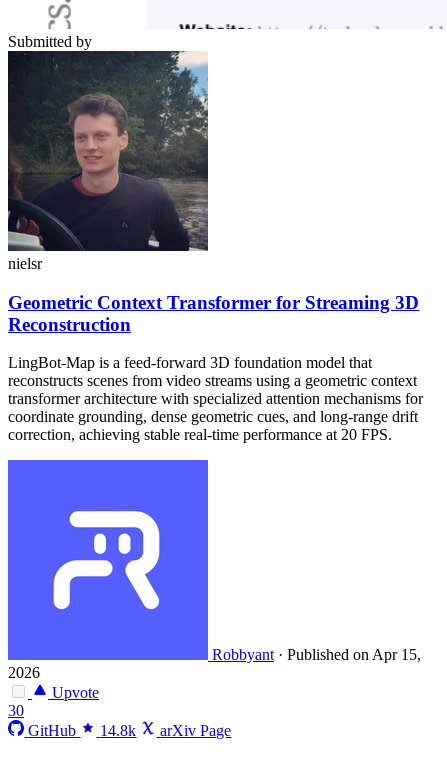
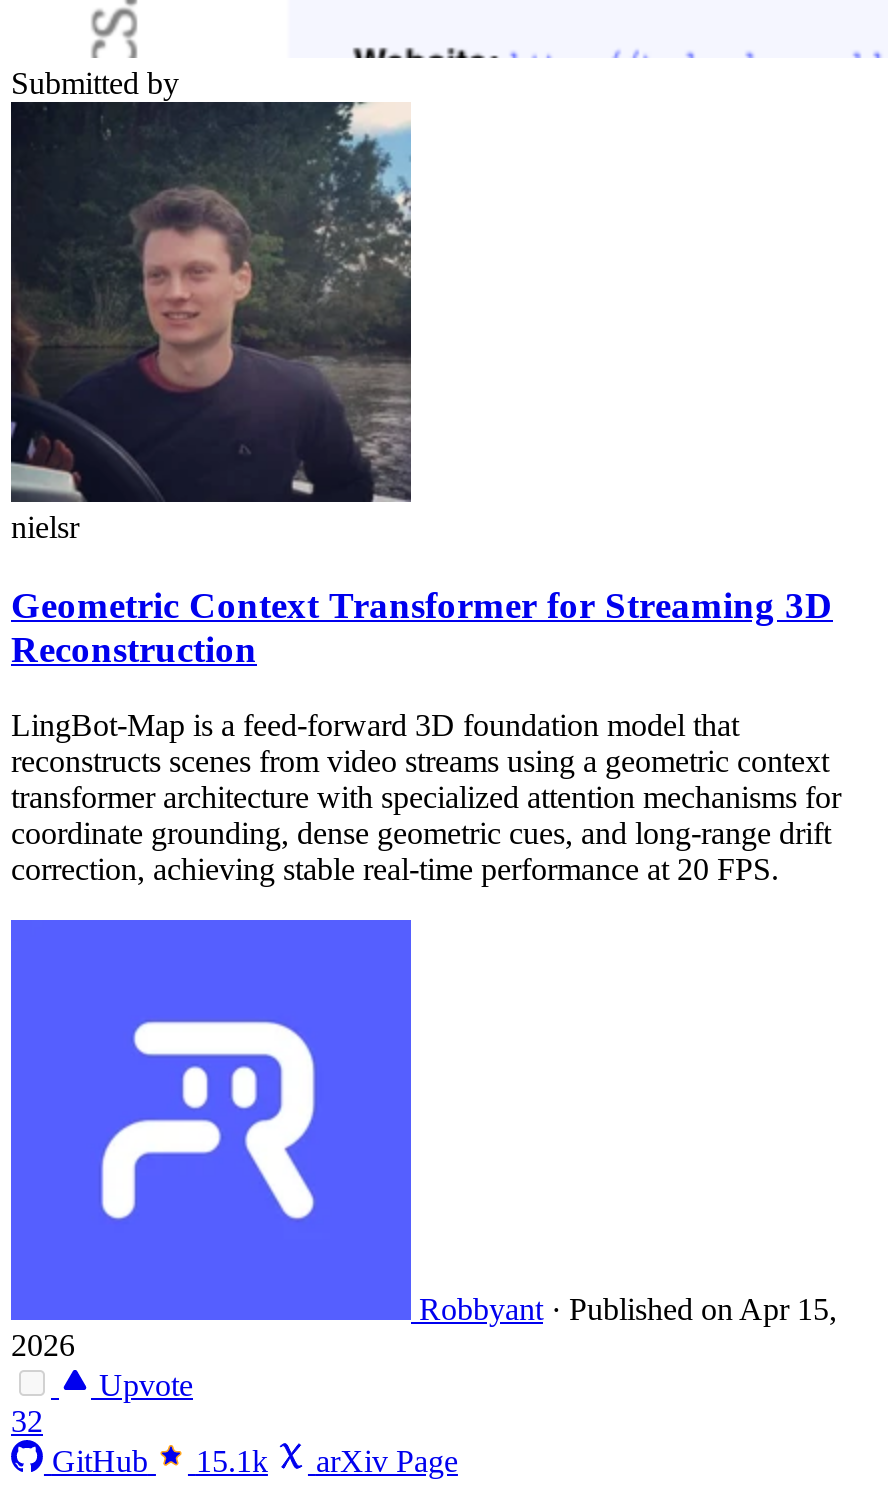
- 30
+ 32

- GitHub 14.8k arXiv Page
+ GitHub 15.1k arXiv Page
